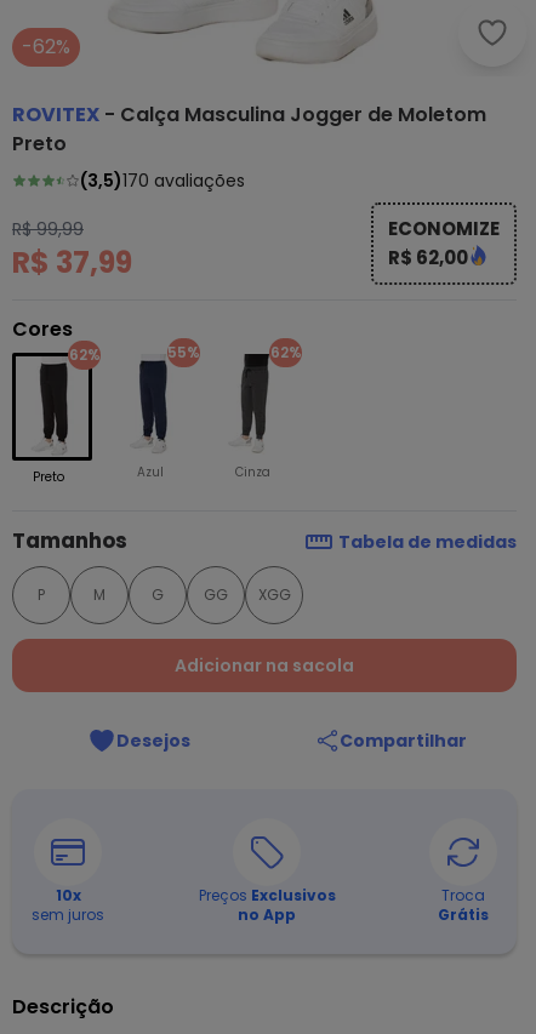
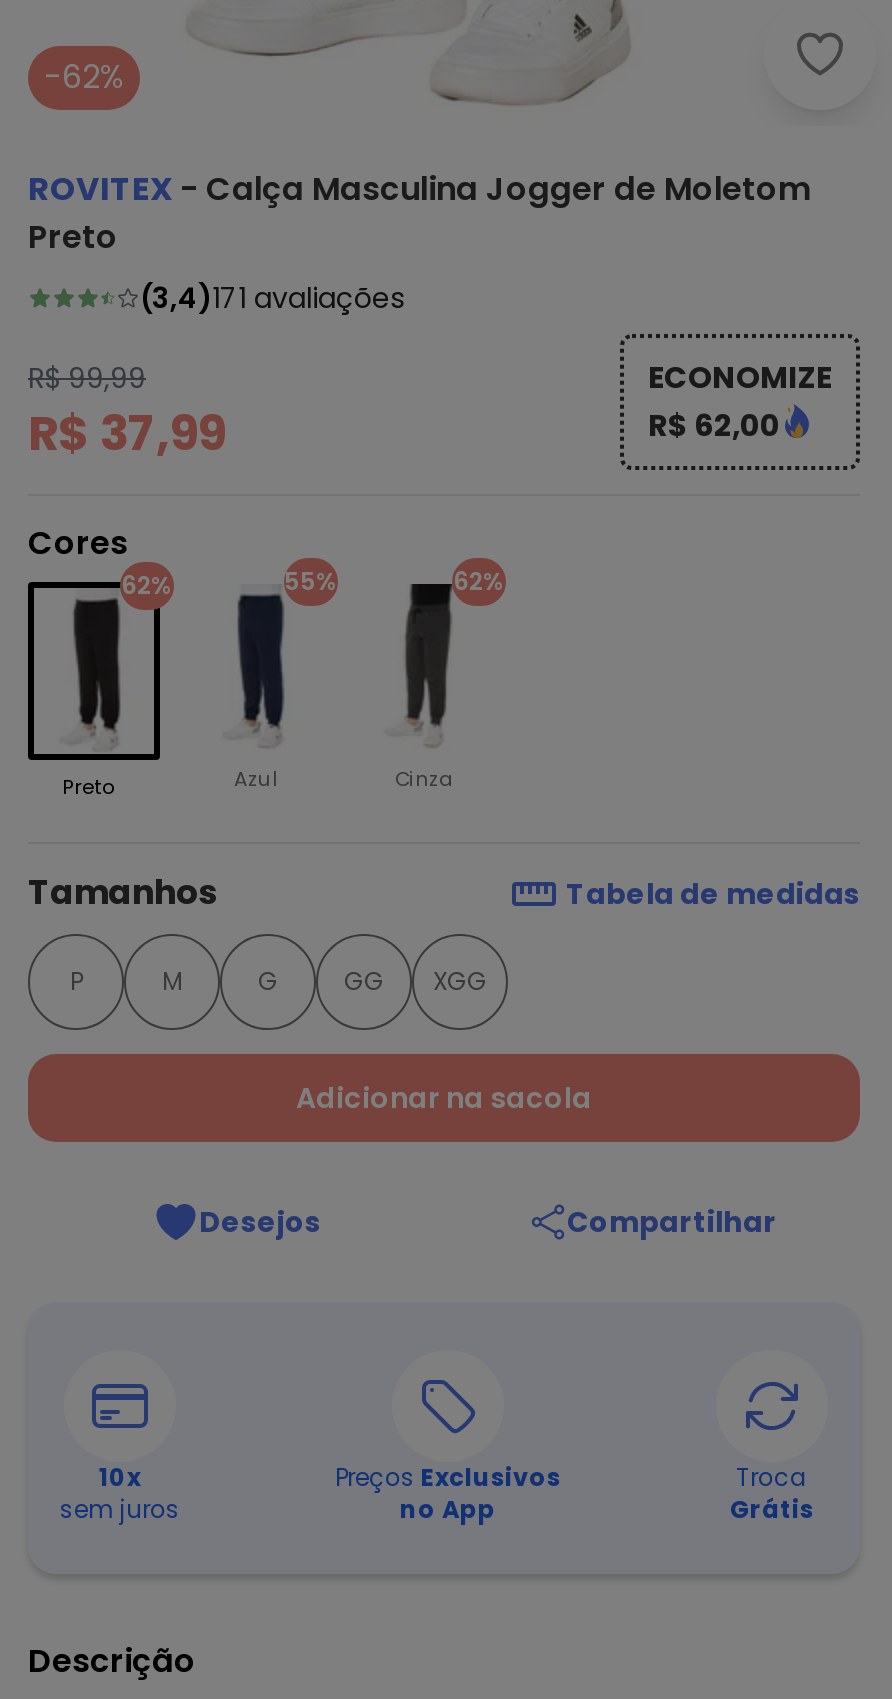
- (3,5)170 avaliações
+ (3,4)171 avaliações
